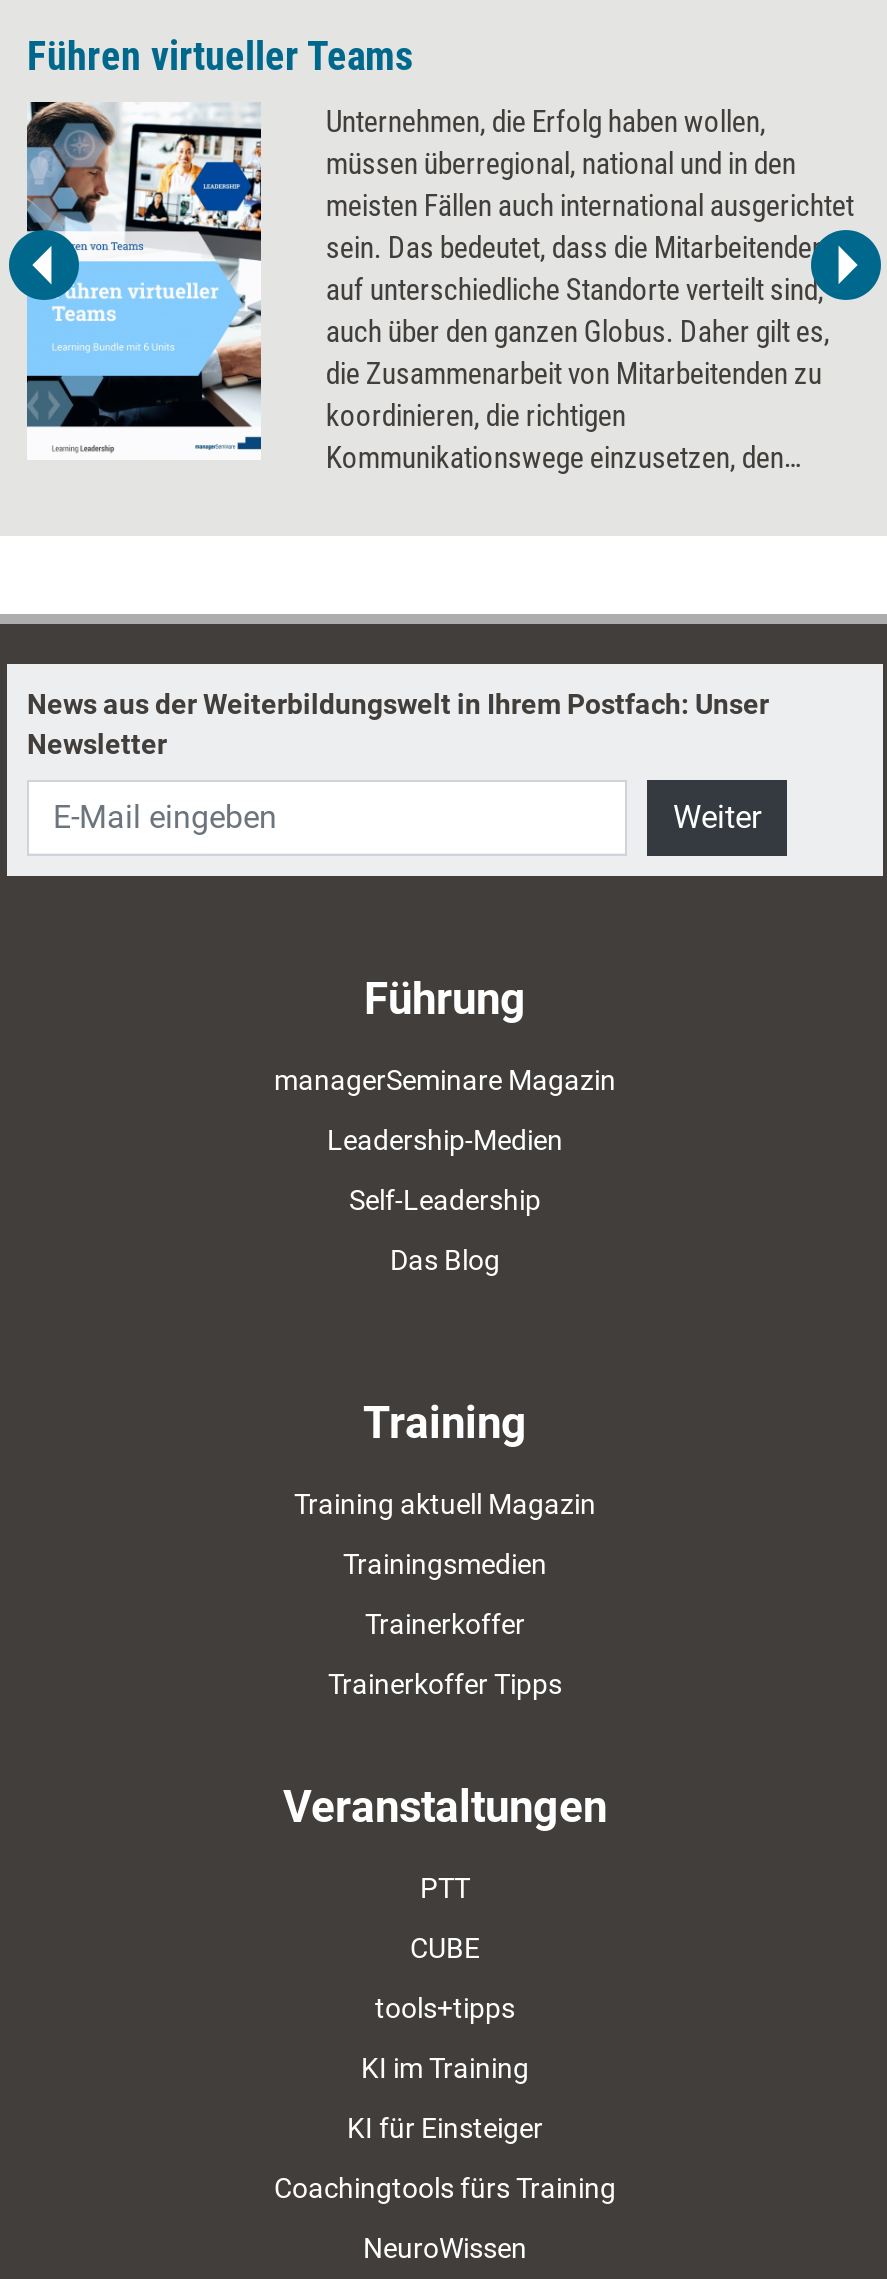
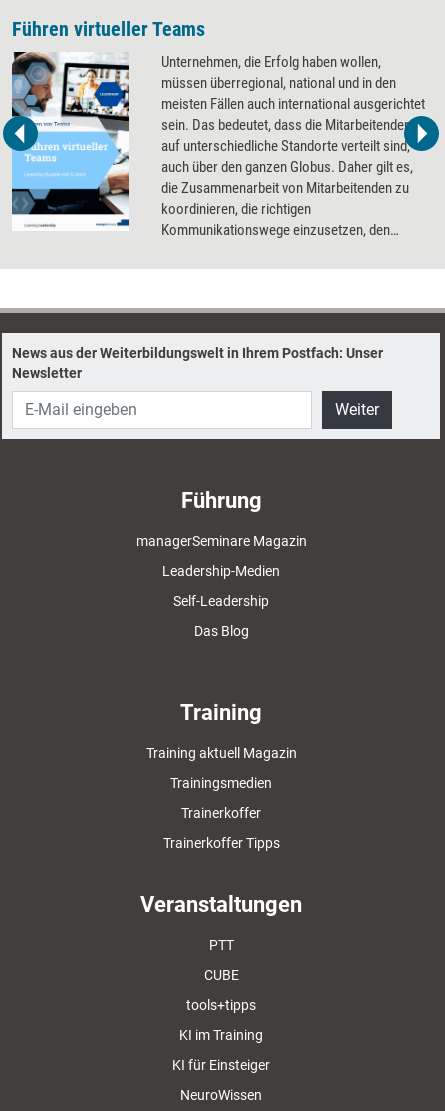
- Coachingtools fürs Training
